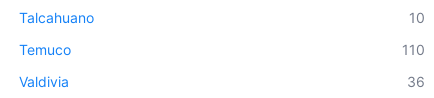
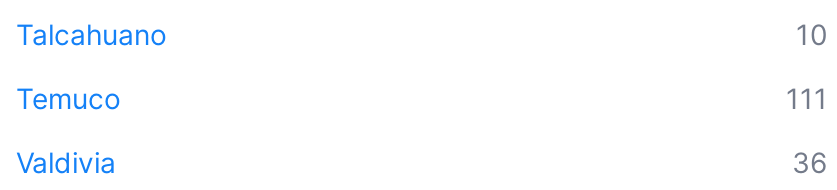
- 110
+ 111
